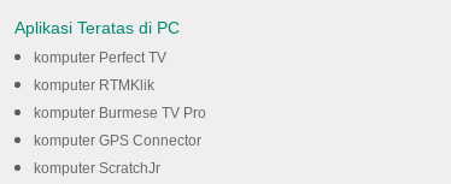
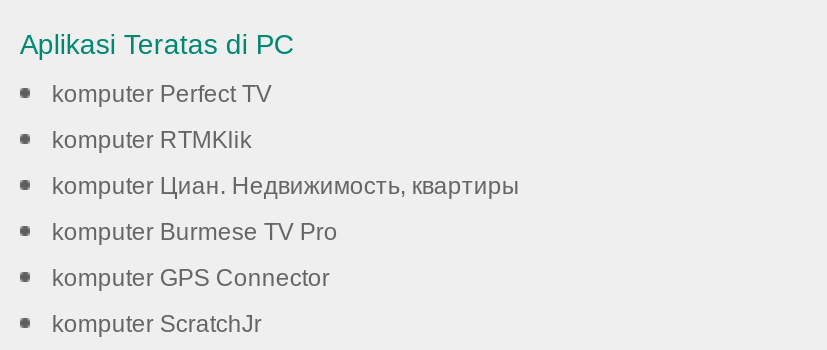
+ komputer Циан. Недвижимость, квартиры
